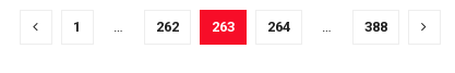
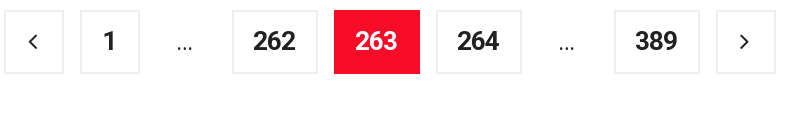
- 388
+ 389
